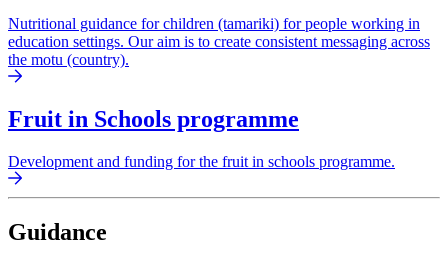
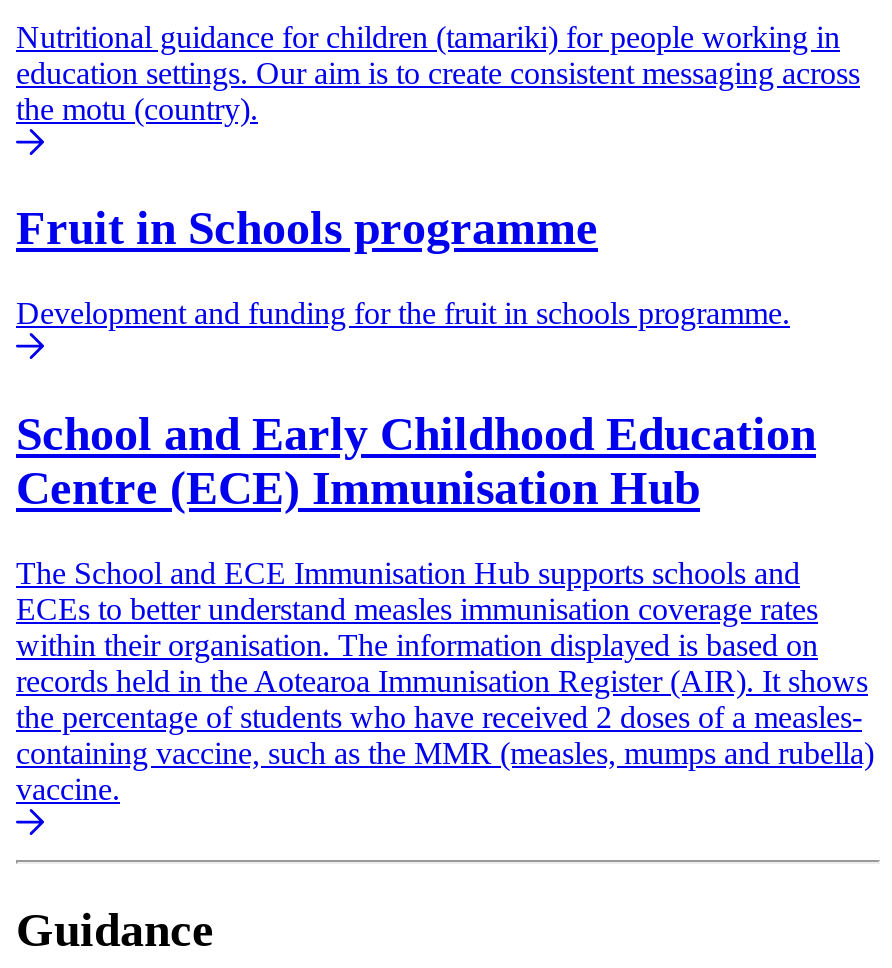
+ School and Early Childhood Education
+ Centre (ECE) Immunisation Hub
+ The School and ECE Immunisation Hub supports schools and
+ ECEs to better understand measles immunisation coverage rates
+ within their organisation. The information displayed is based on
+ records held in the Aotearoa Immunisation Register (AIR). It shows
+ the percentage of students who have received 2 doses of a measles-
+ containing vaccine, such as the MMR (measles, mumps and rubella)
+ vaccine.
